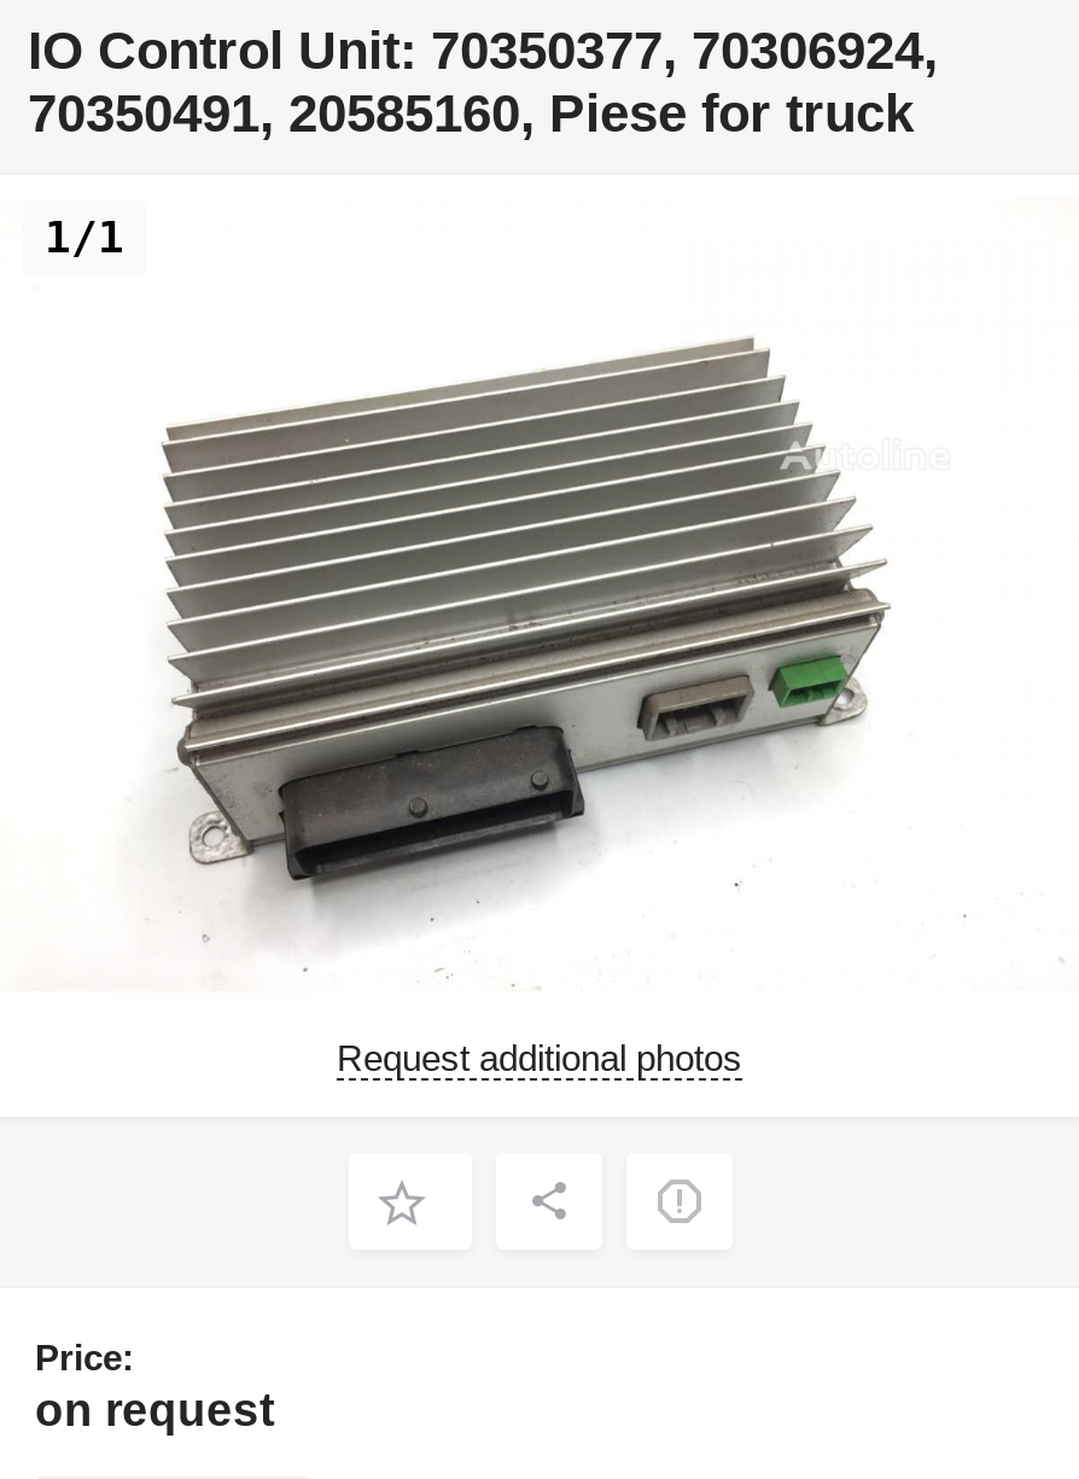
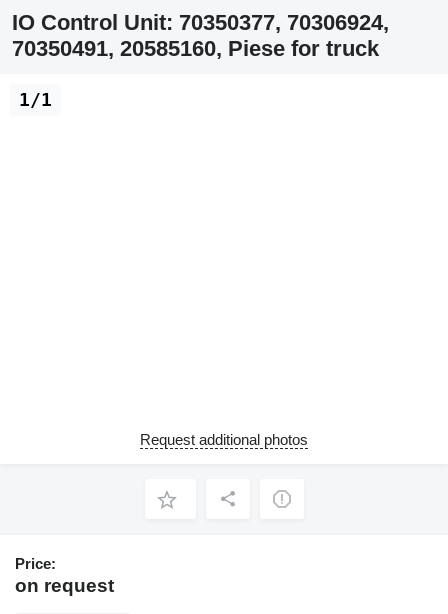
- [image]
